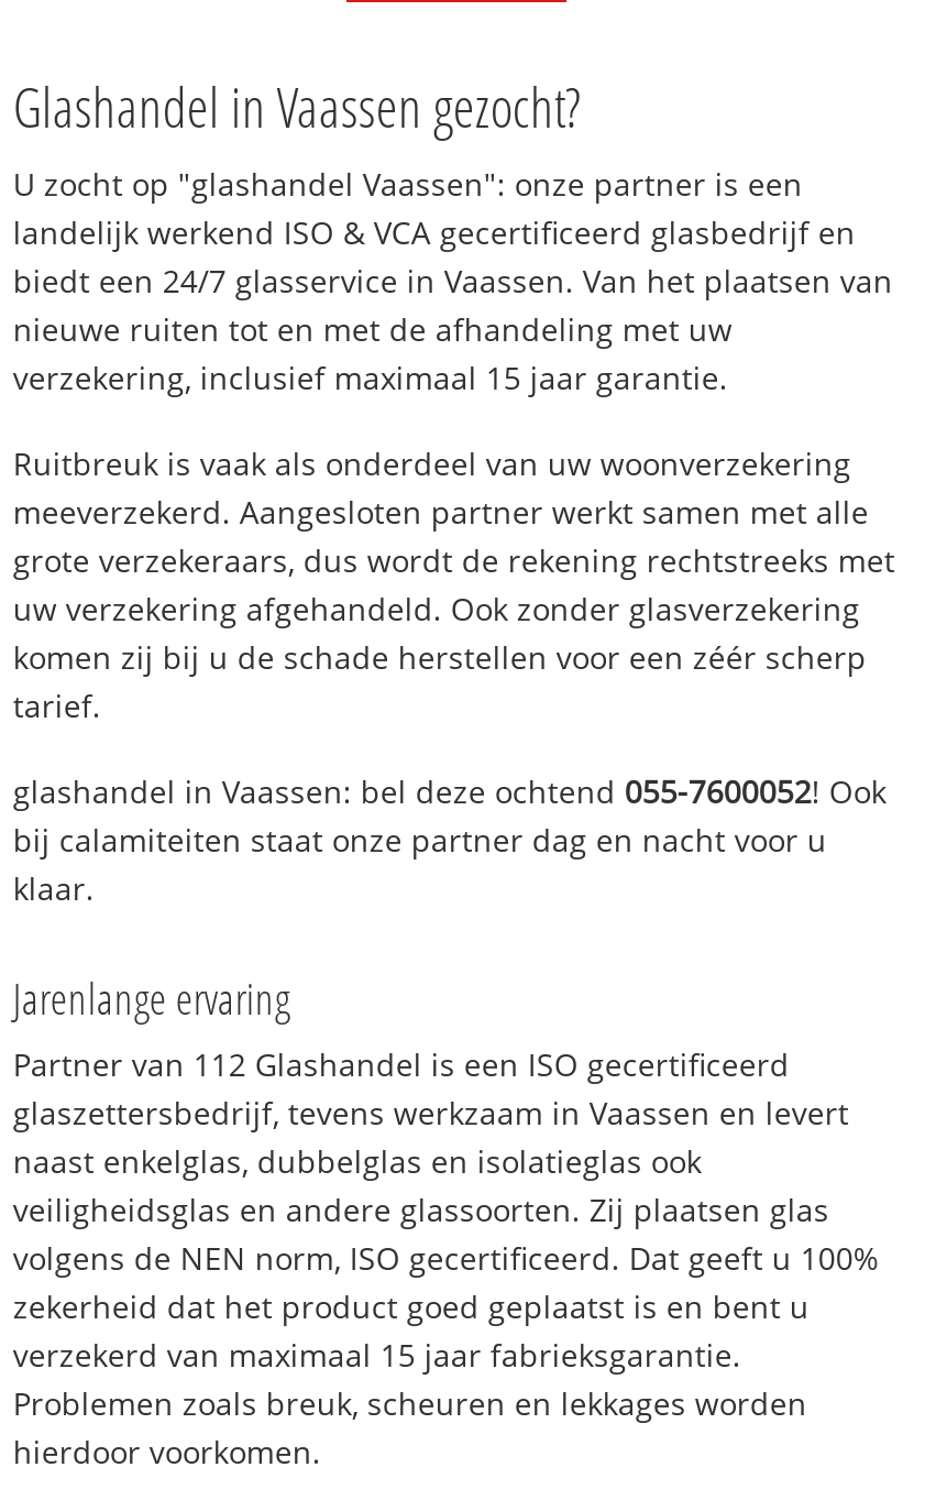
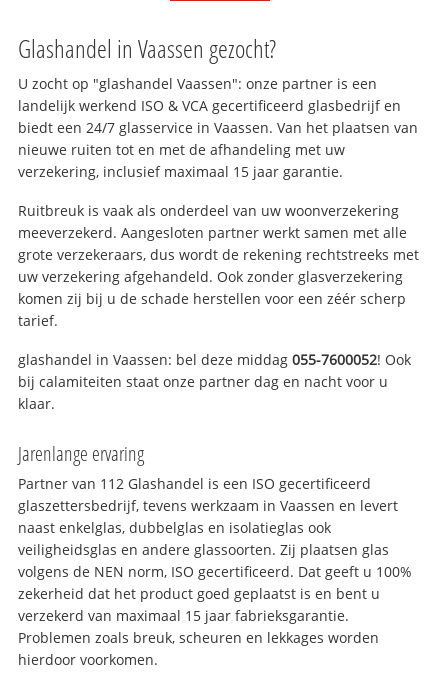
- glashandel in Vaassen: bel deze ochtend 055-7600052! Ook
+ glashandel in Vaassen: bel deze middag 055-7600052! Ook
